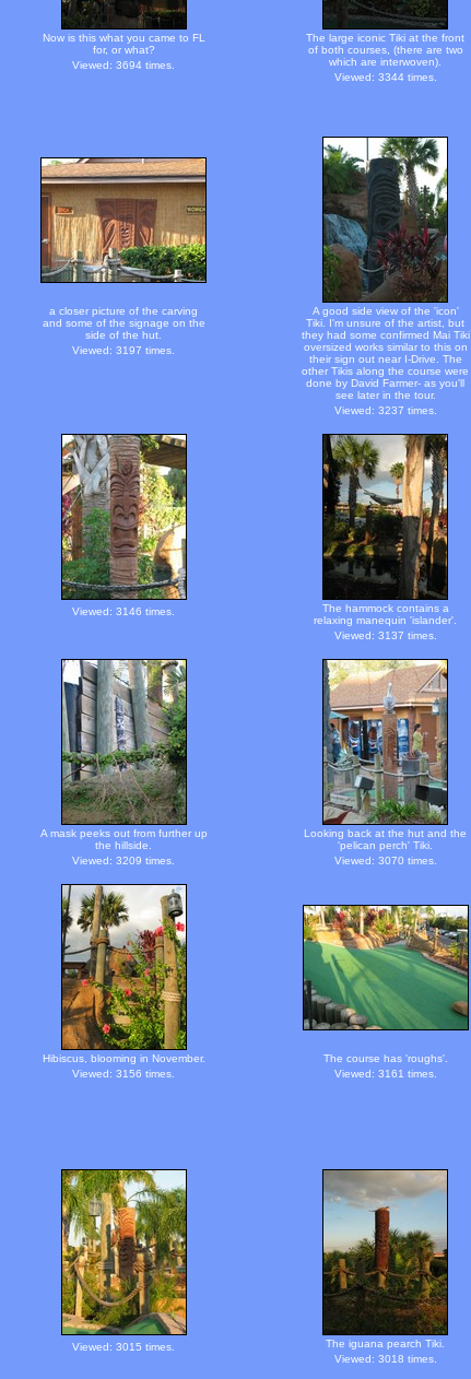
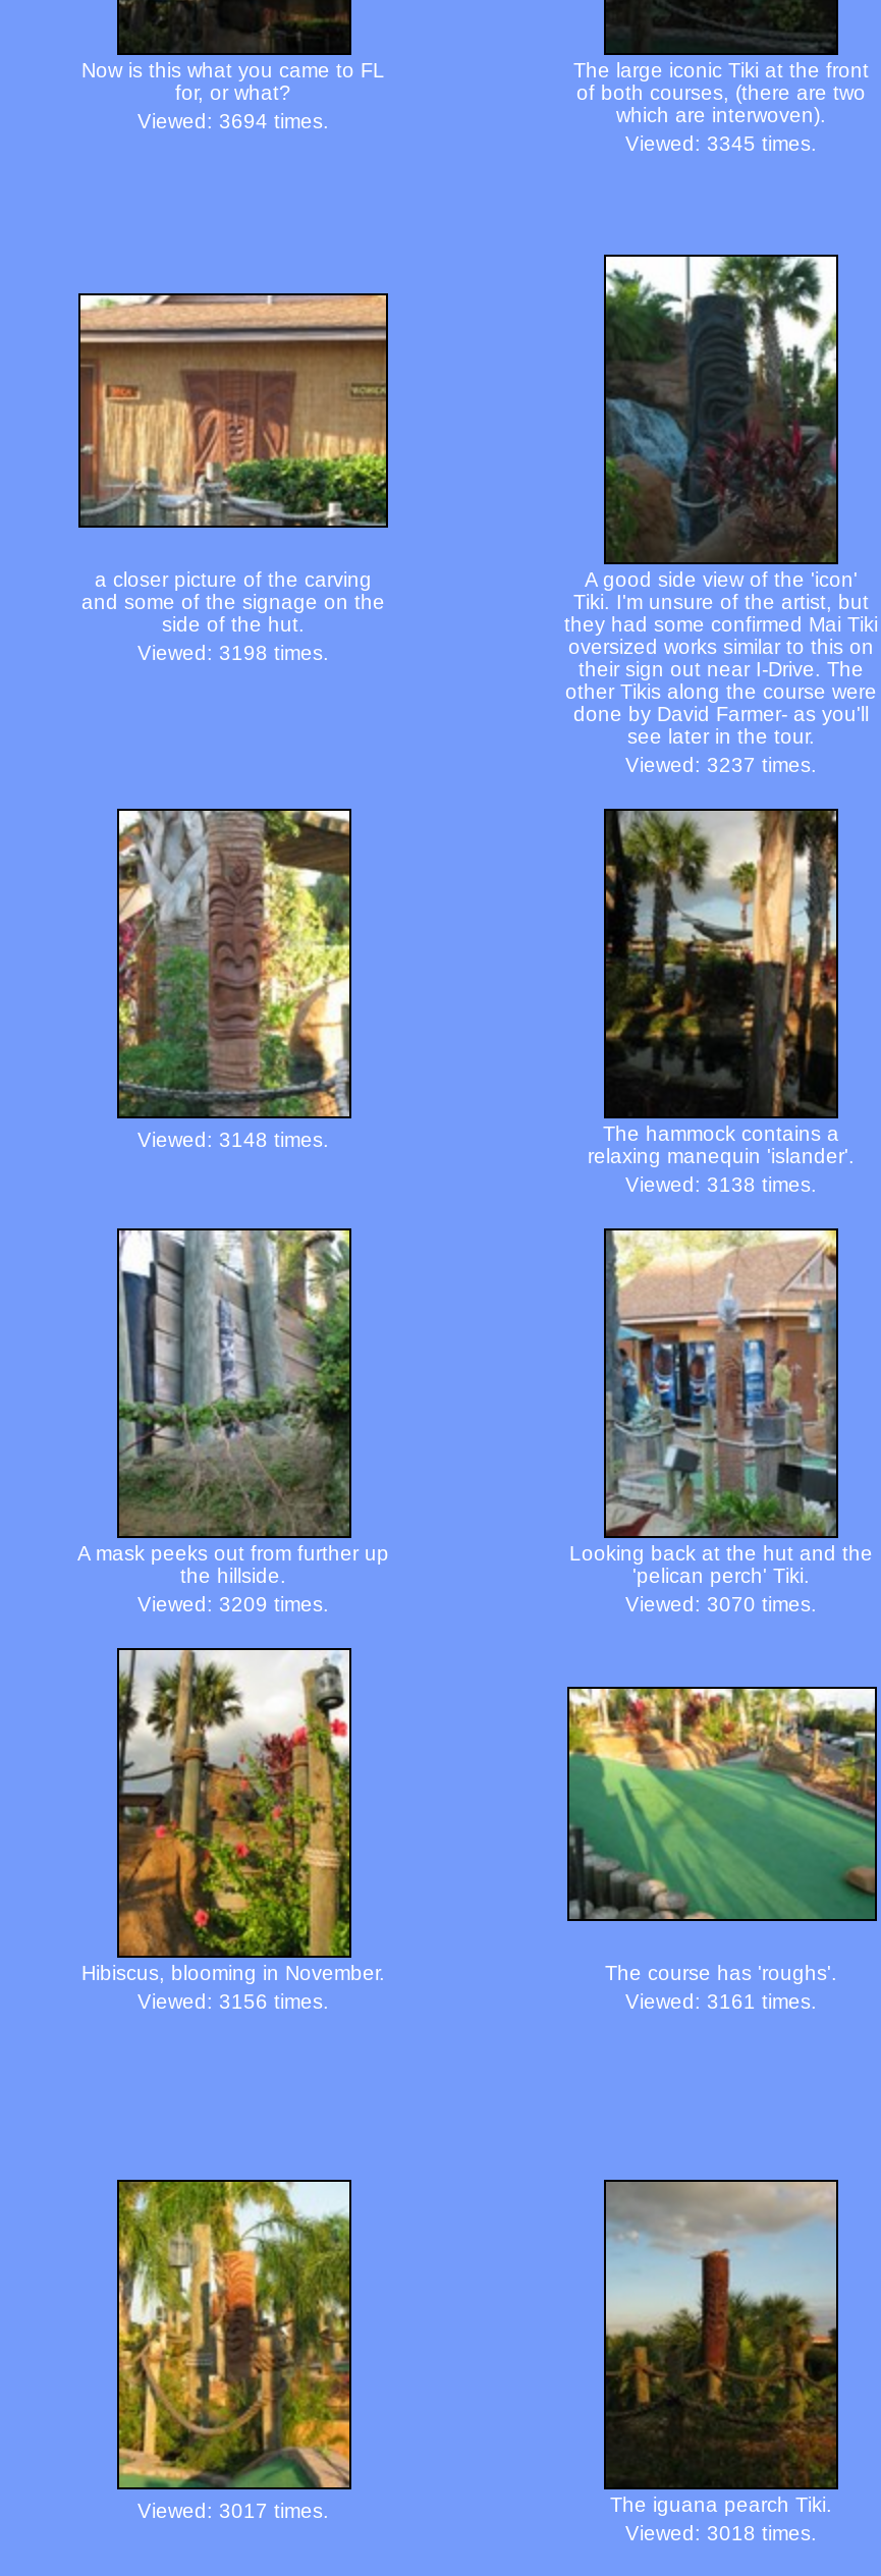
- Viewed: 3344 times.
+ Viewed: 3345 times.

- Viewed: 3197 times.
+ Viewed: 3198 times.

- Viewed: 3146 times.
+ Viewed: 3148 times.

- Viewed: 3137 times.
+ Viewed: 3138 times.

- Viewed: 3015 times.
+ Viewed: 3017 times.
